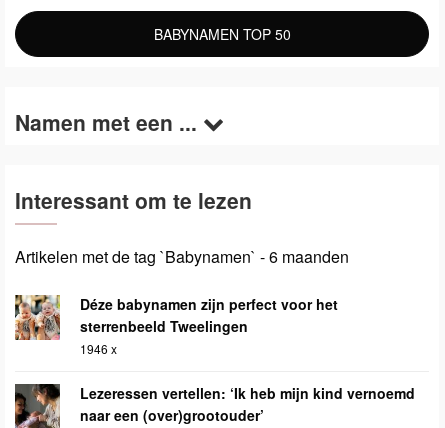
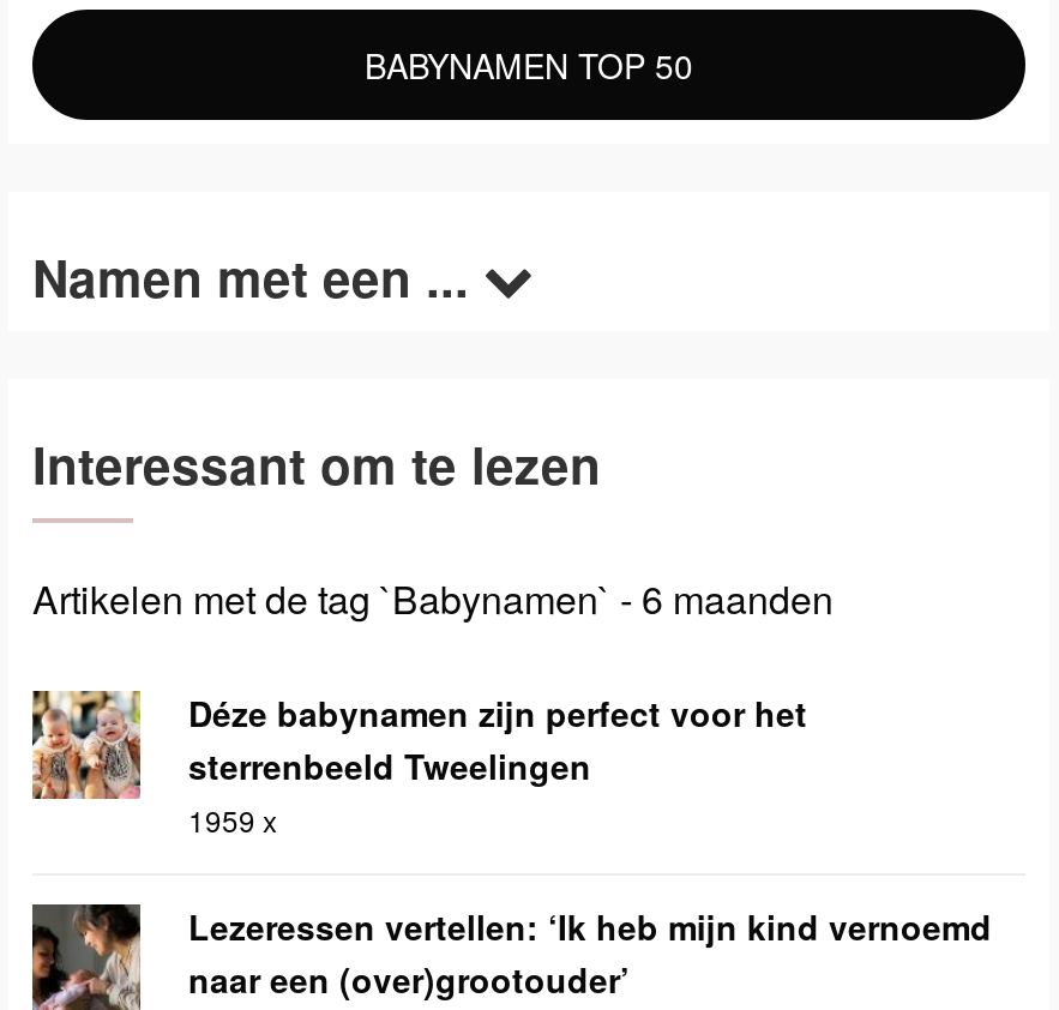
- 1946 x
+ 1959 x
